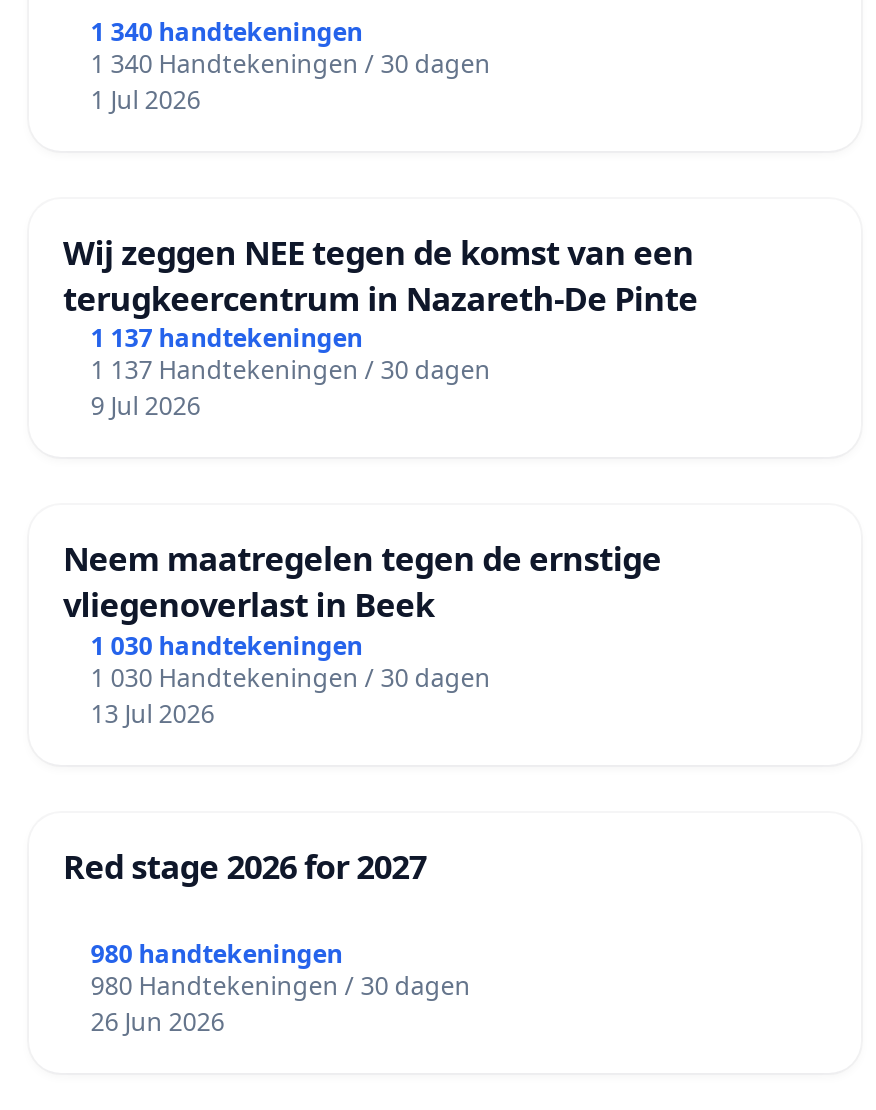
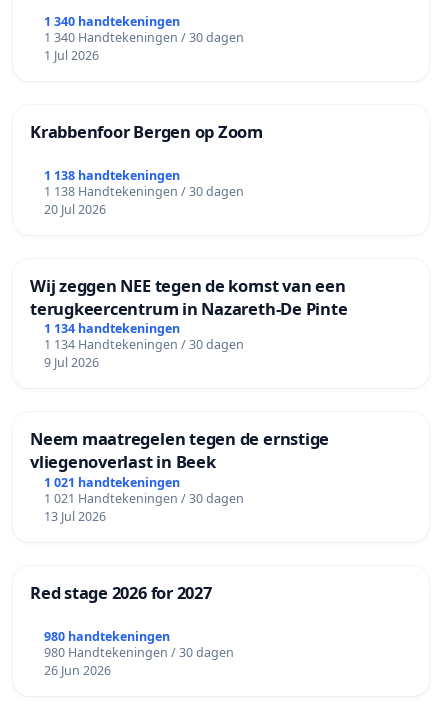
+ Krabbenfoor Bergen op Zoom
+ 1 138 handtekeningen
+ 1 138 Handtekeningen / 30 dagen
+ 20 Jul 2026

- 1 137 handtekeningen
+ 1 134 handtekeningen

- 1 137 Handtekeningen / 30 dagen
+ 1 134 Handtekeningen / 30 dagen

- 1 030 handtekeningen
+ 1 021 handtekeningen

- 1 030 Handtekeningen / 30 dagen
+ 1 021 Handtekeningen / 30 dagen
